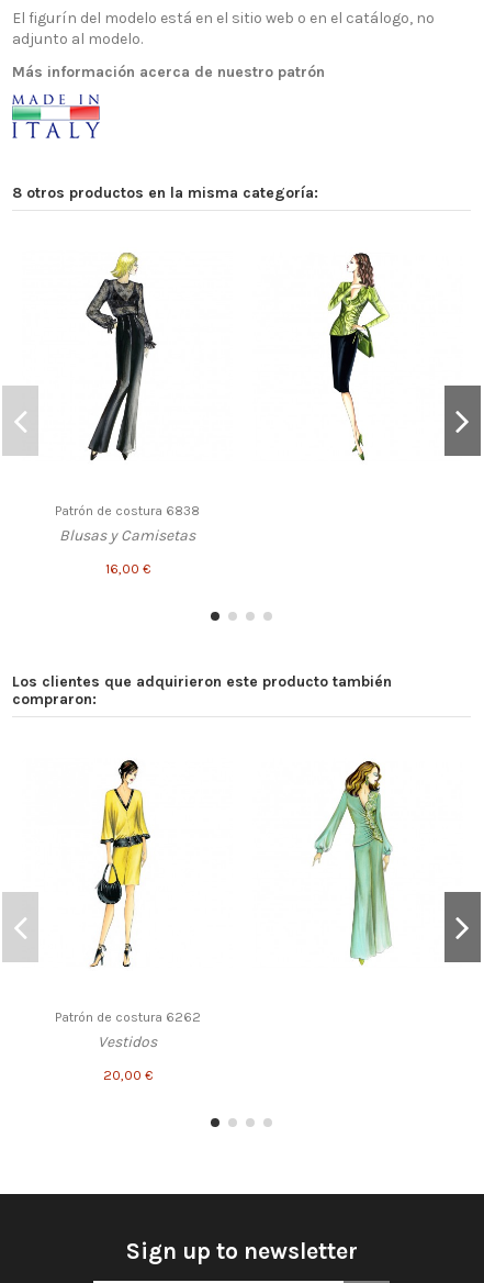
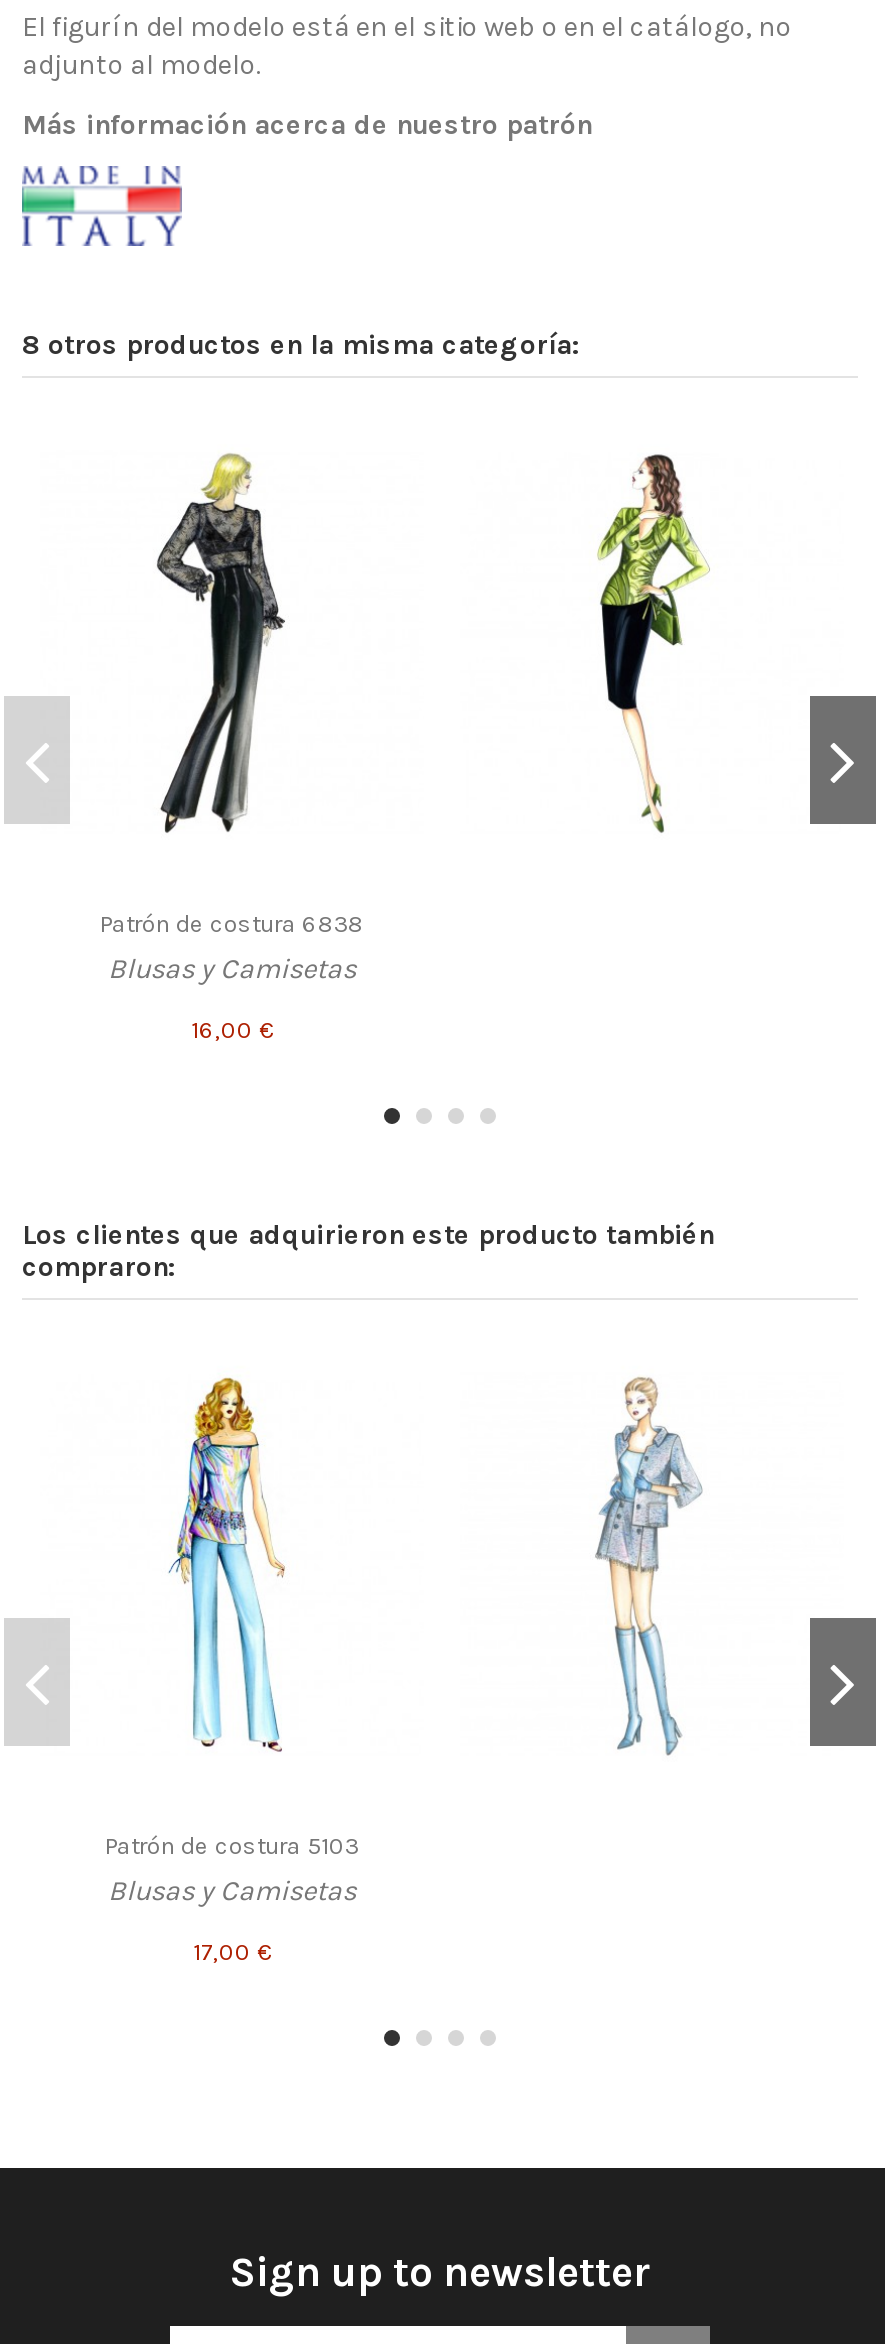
- [image]
- Patrón de costura 6262
- Vestidos
+ [image]
+ Patrón de costura 5103
+ Blusas y Camisetas

- [image]
+ [image]

- 20,00 €
+ 17,00 €
